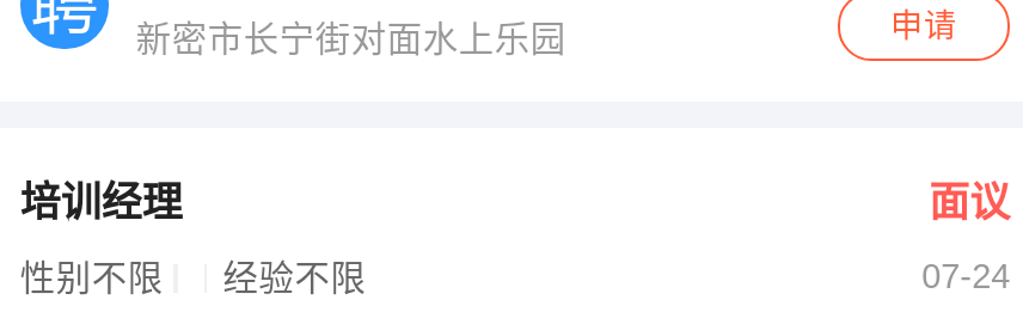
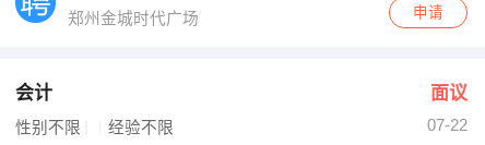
- 新密市长宁街对面水上乐园
+ 郑州金城时代广场

- 培训经理
+ 会计

- 07-24
+ 07-22
